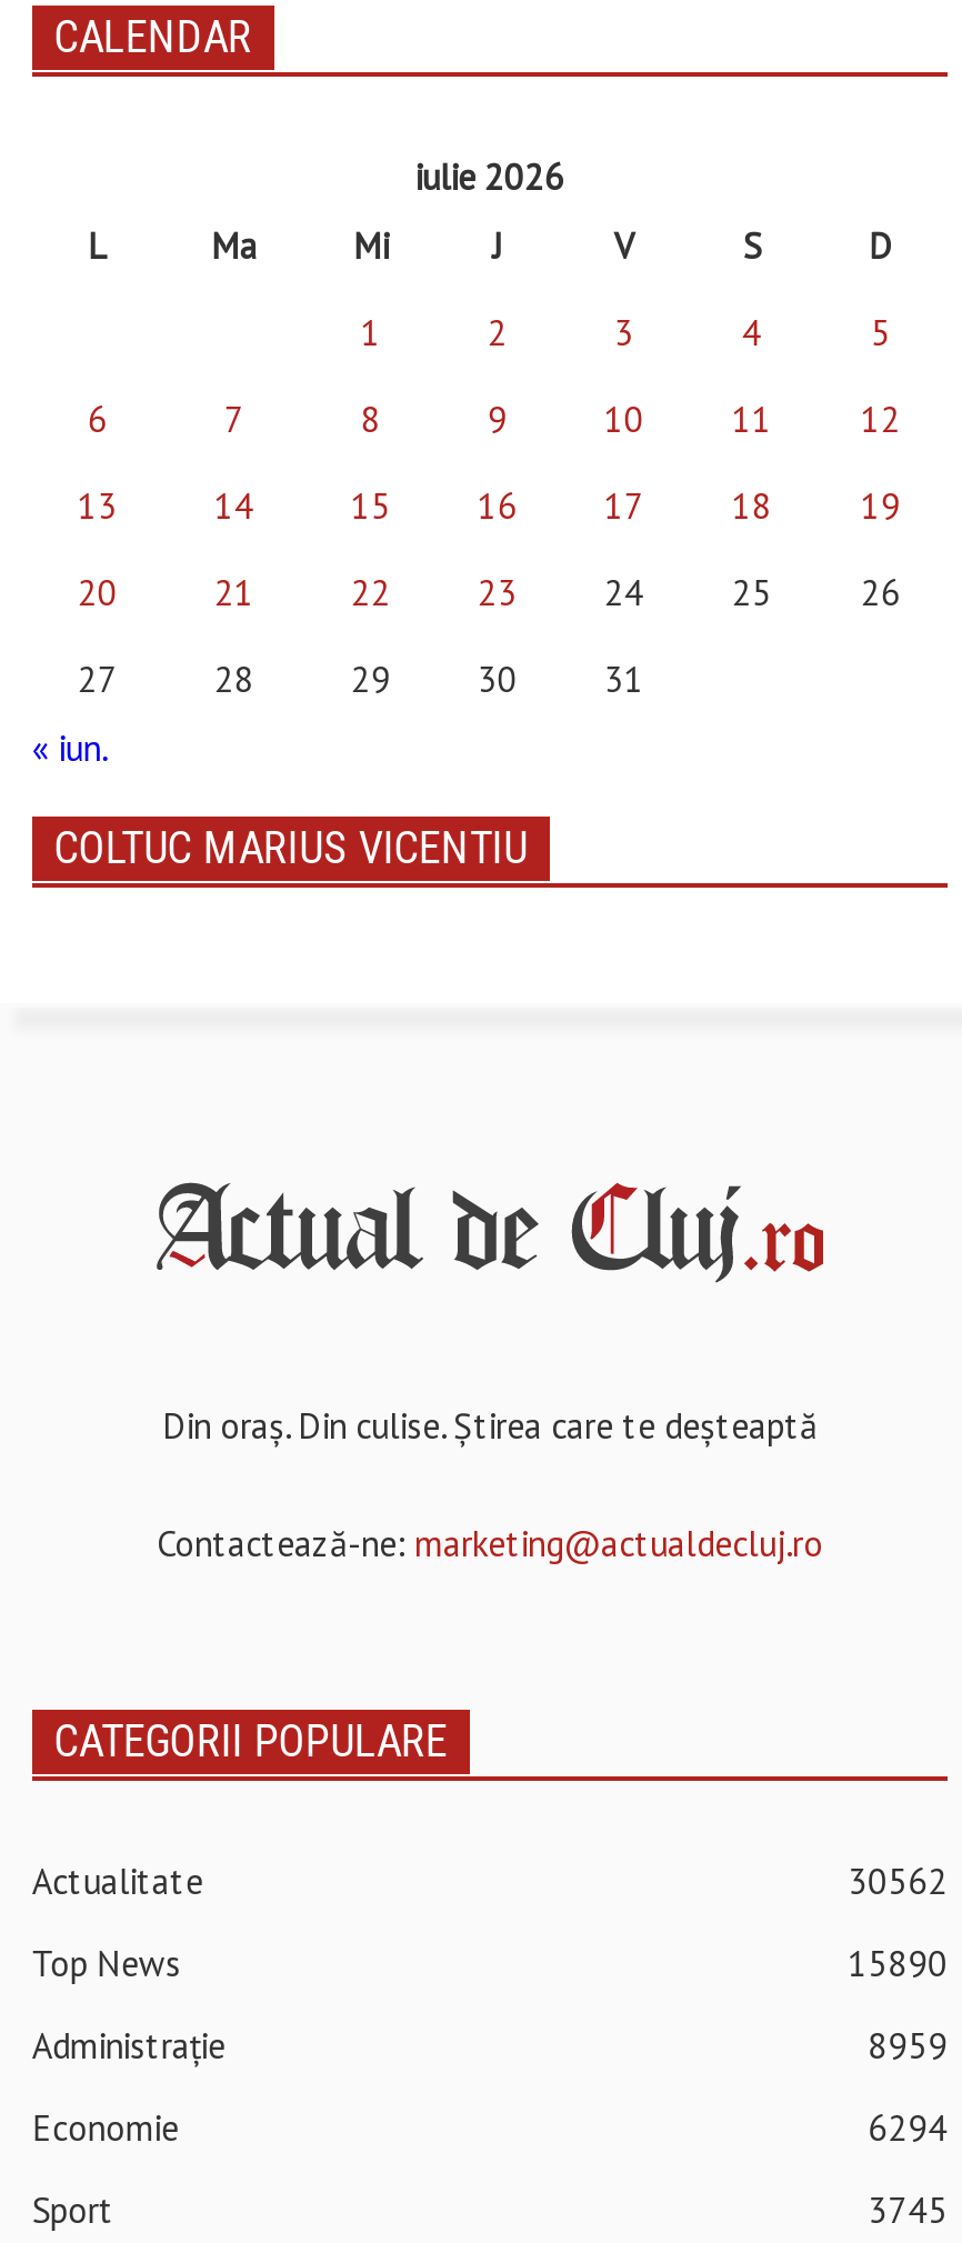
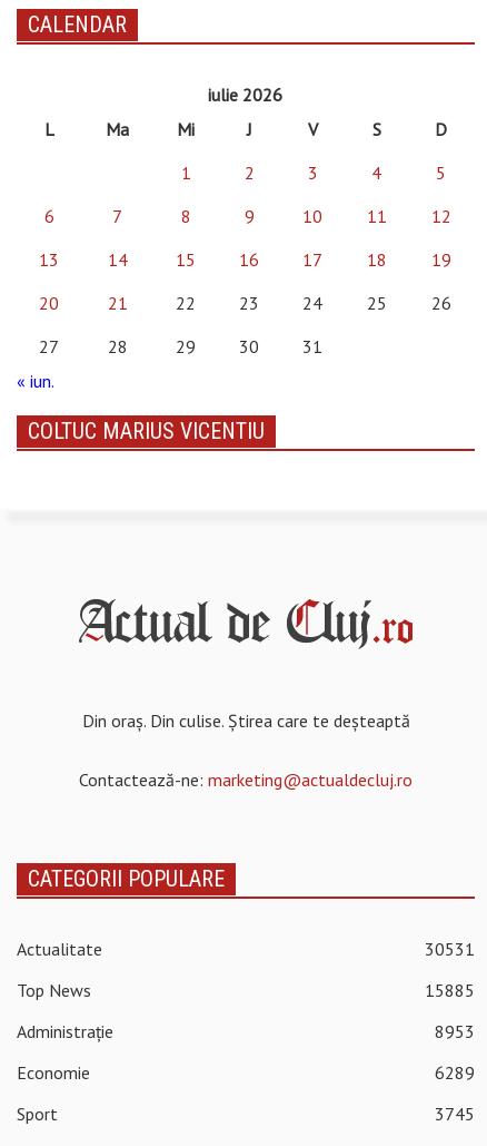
- 30562
+ 30531

- 15890
+ 15885

- 8959
+ 8953

- 6294
+ 6289
